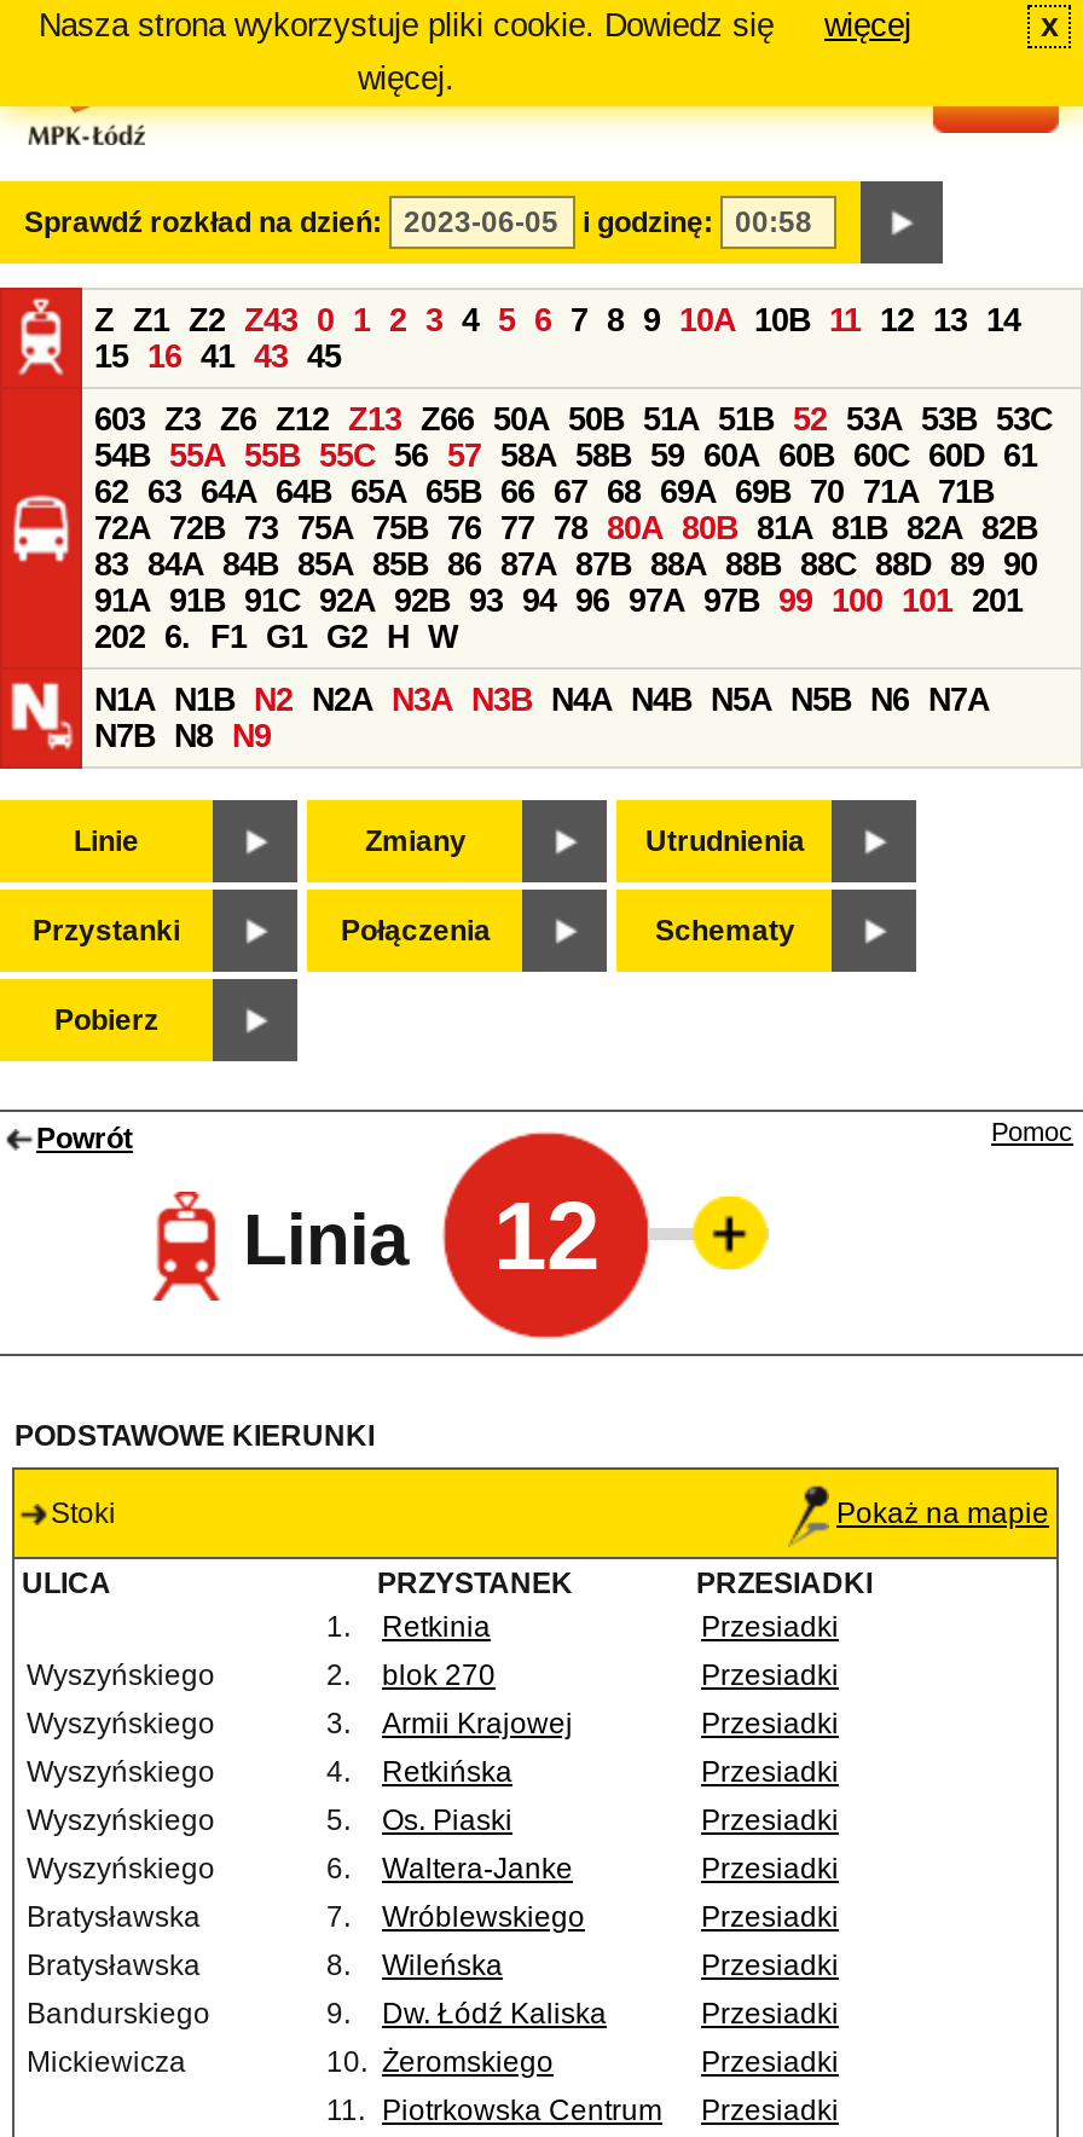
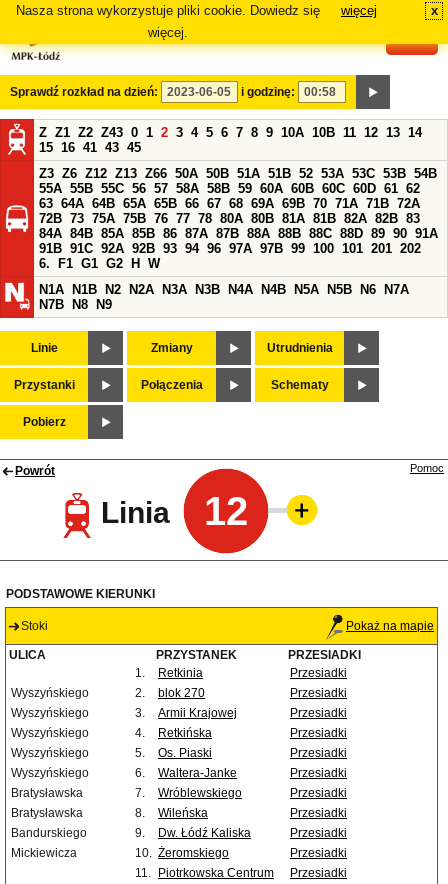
- 603 Z3 Z6 Z12 Z13 Z66 50A 50B 51A 51B 52 53A 53B 53C
- 54B 55A 55B 55C 56 57 58A 58B 59 60A 60B 60C 60D 61
- 62 63 64A 64B 65A 65B 66 67 68 69A 69B 70 71A 71B
- 72A 72B 73 75A 75B 76 77 78 80A 80B 81A 81B 82A 82B
- 83 84A 84B 85A 85B 86 87A 87B 88A 88B 88C 88D 89 90
- 91A 91B 91C 92A 92B 93 94 96 97A 97B 99 100 101 201
- 202 6. F1 G1 G2 H W
+ Z3 Z6 Z12 Z13 Z66 50A 50B 51A 51B 52 53A 53C 53B 54B
+ 55A 55B 55C 56 57 58A 58B 59 60A 60B 60C 60D 61 62
+ 63 64A 64B 65A 65B 66 67 68 69A 69B 70 71A 71B 72A
+ 72B 73 75A 75B 76 77 78 80A 80B 81A 81B 82A 82B 83
+ 84A 84B 85A 85B 86 87A 87B 88A 88B 88C 88D 89 90 91A
+ 91B 91C 92A 92B 93 94 96 97A 97B 99 100 101 201 202
+ 6. F1 G1 G2 H W
